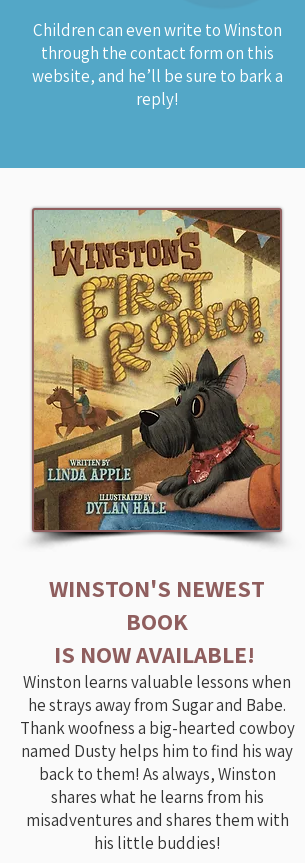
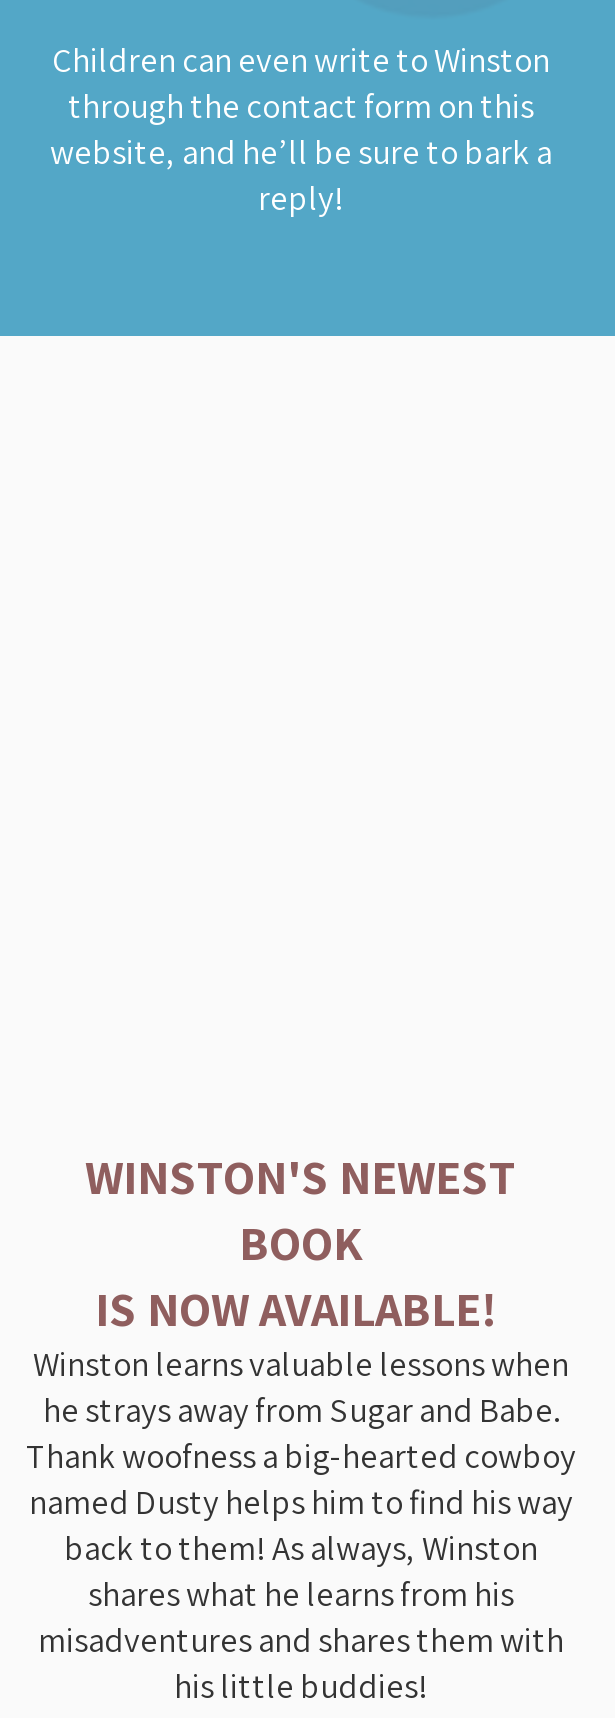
- [image]
